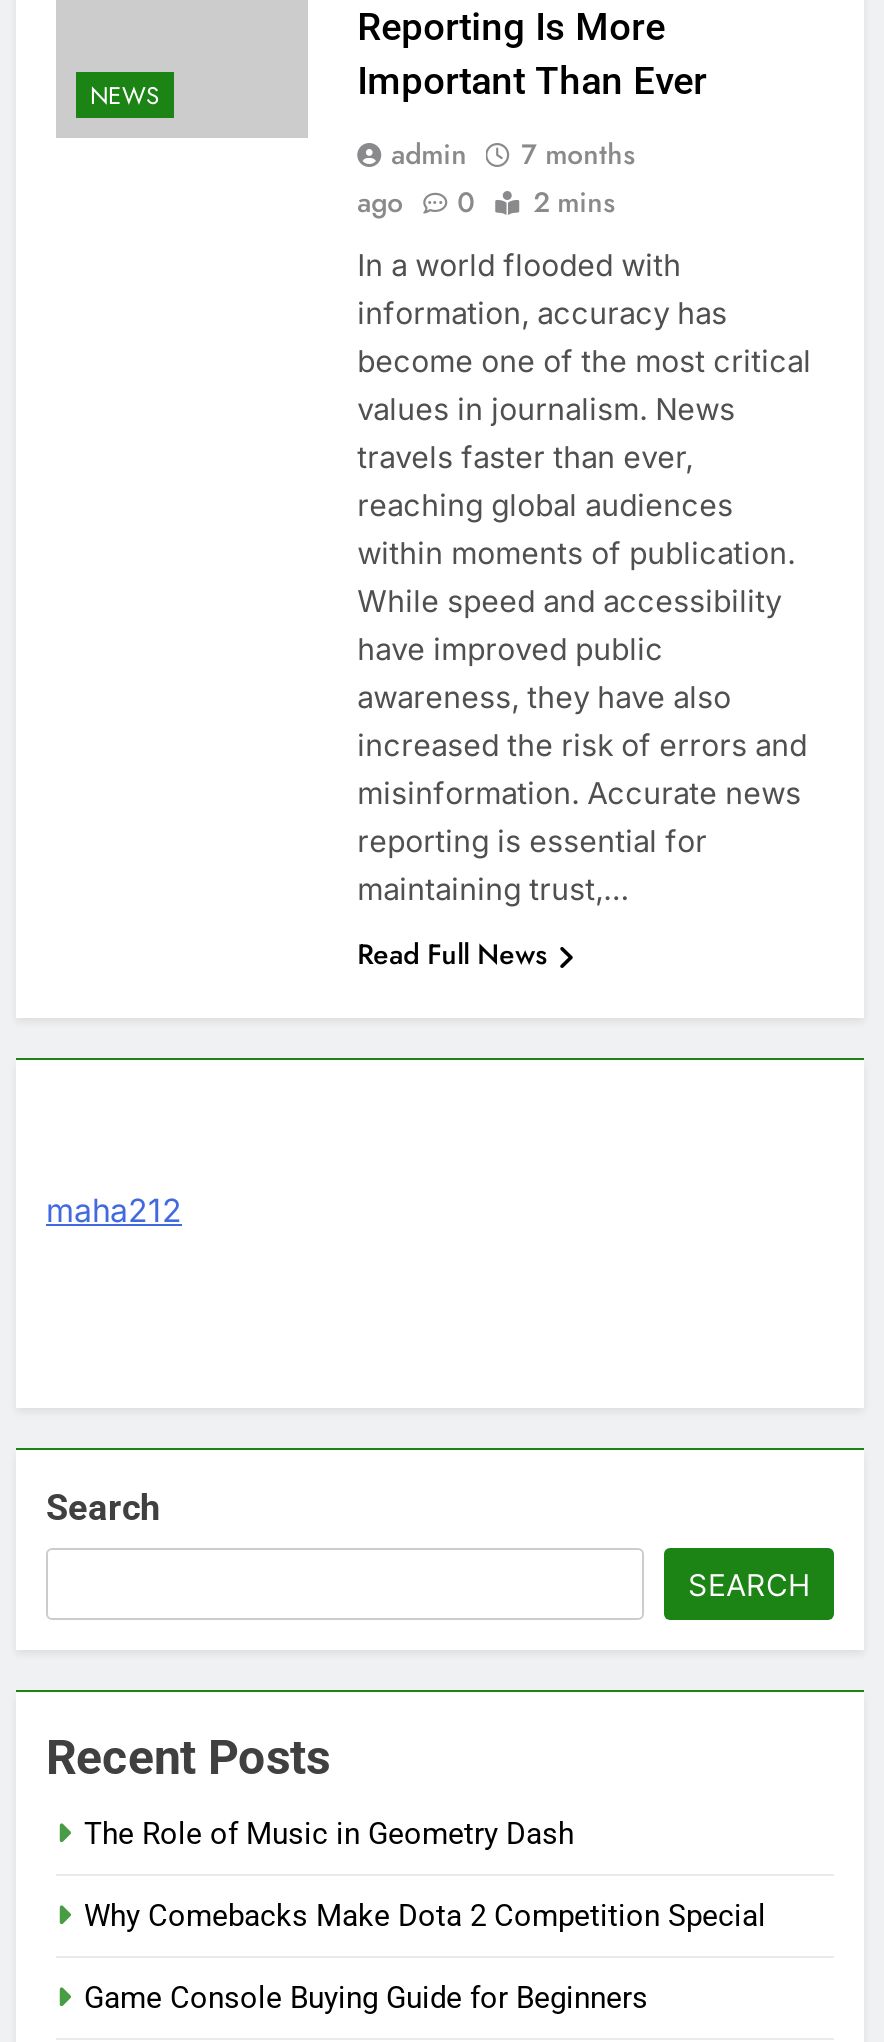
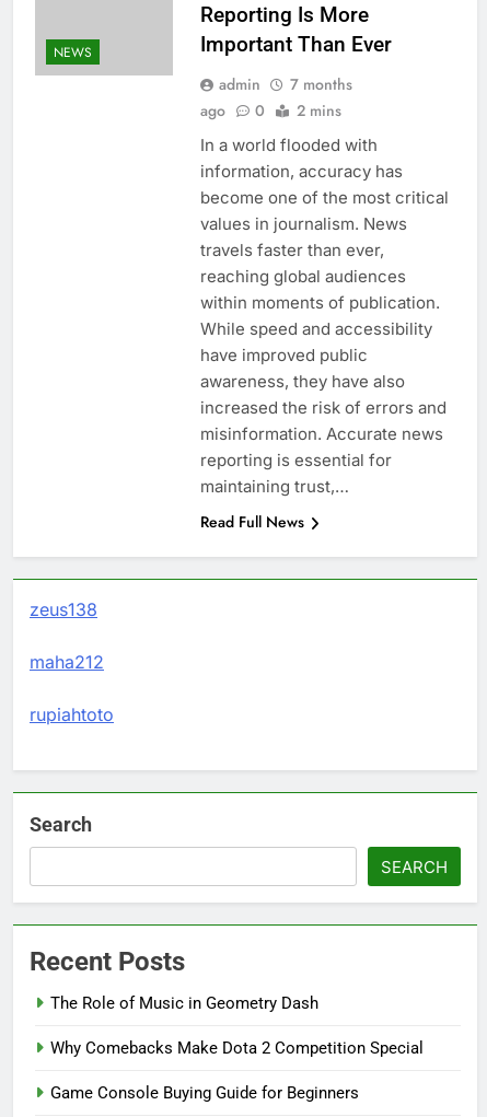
+ zeus138

+ rupiahtoto
